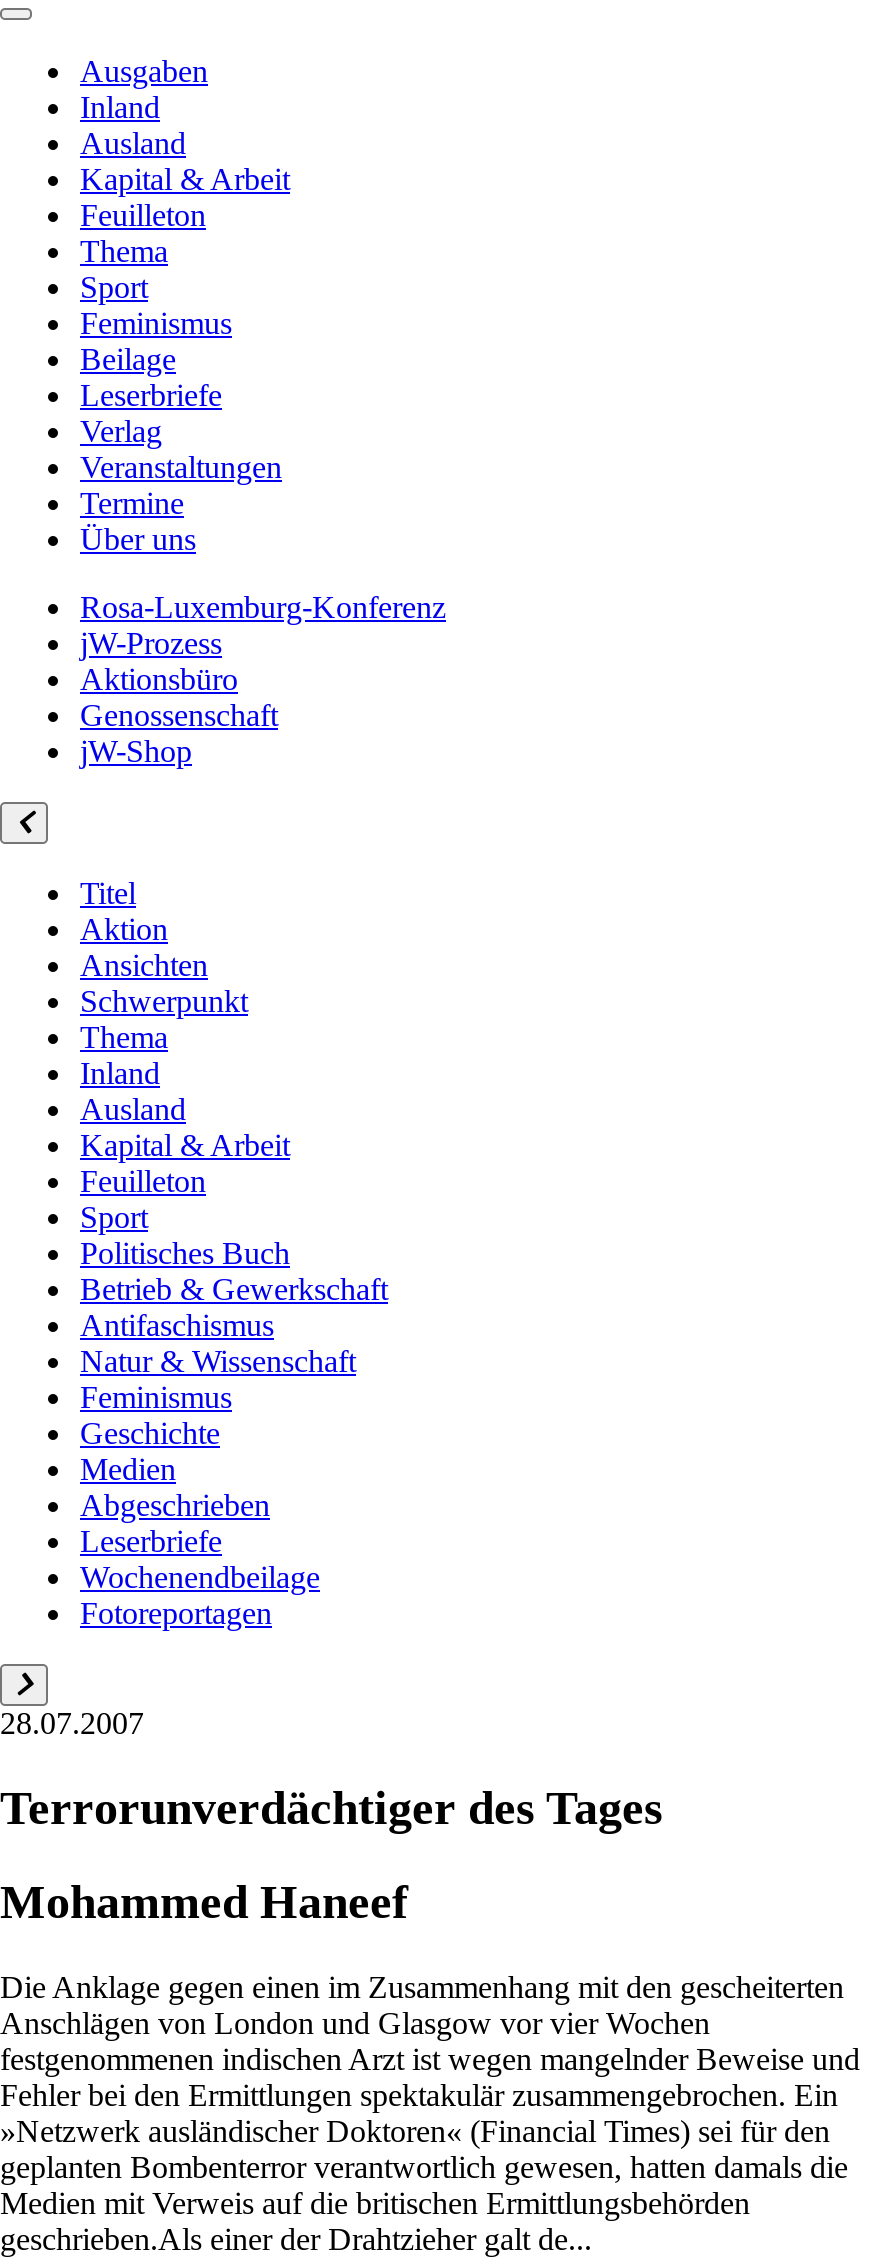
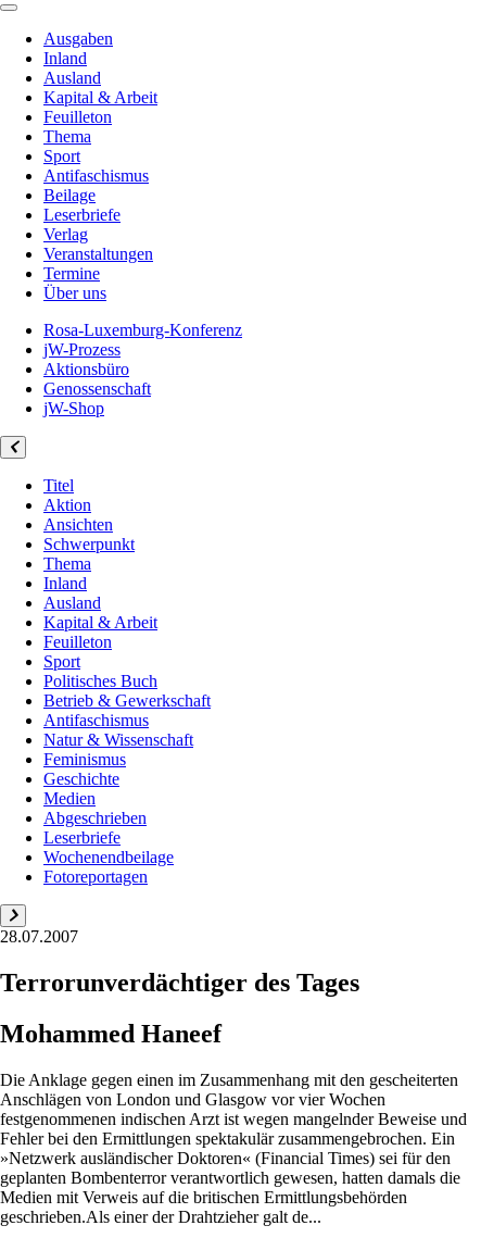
- Feminismus
+ Antifaschismus
